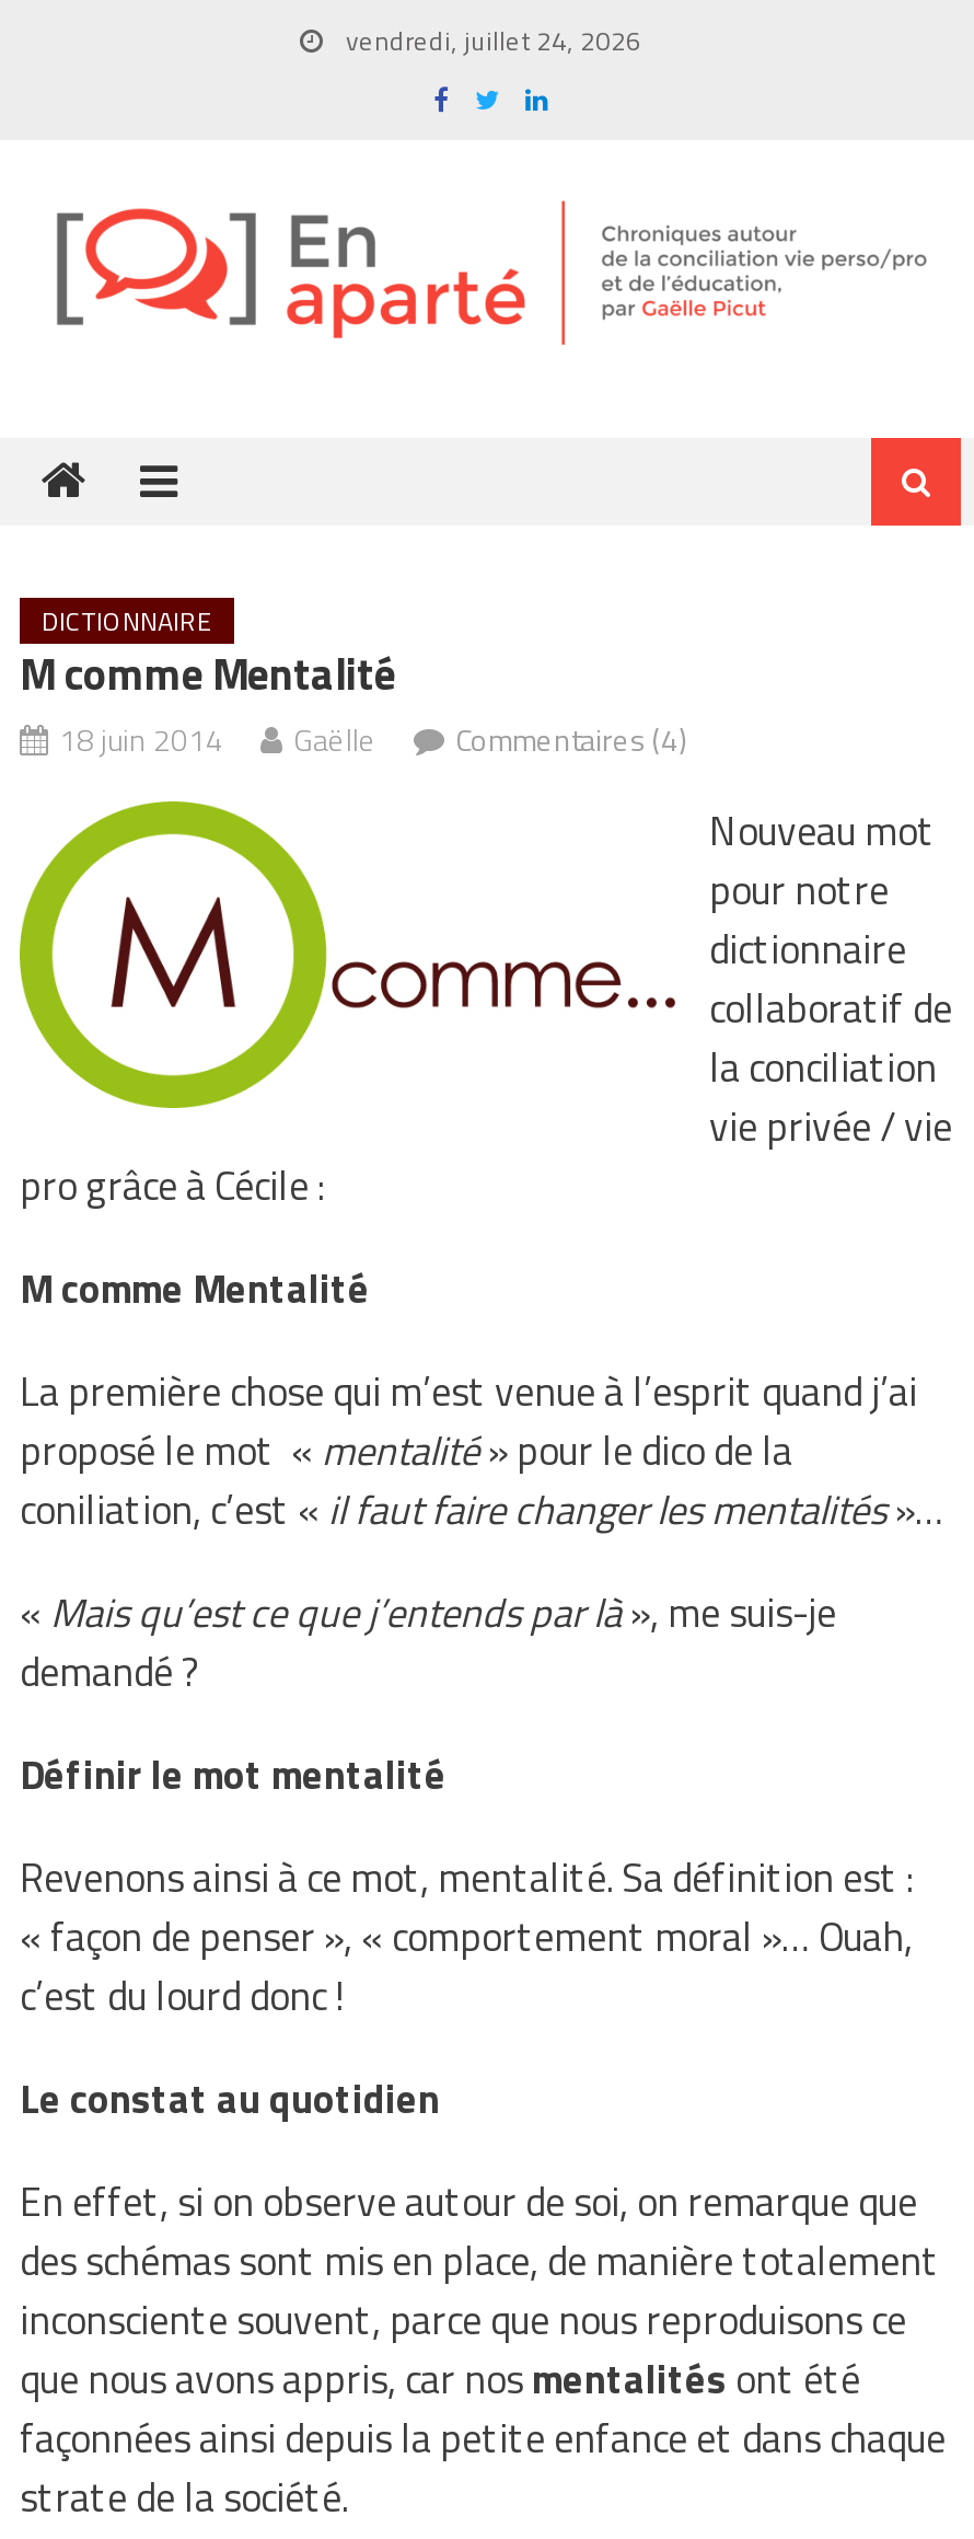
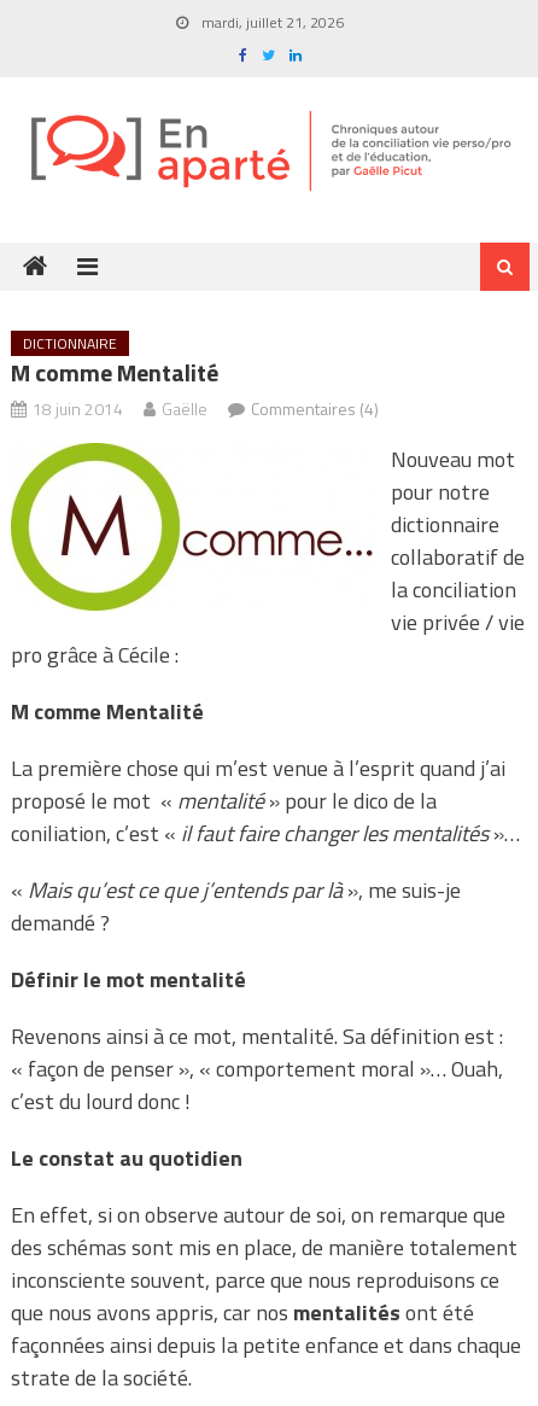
- vendredi, juillet 24, 2026
+ mardi, juillet 21, 2026
